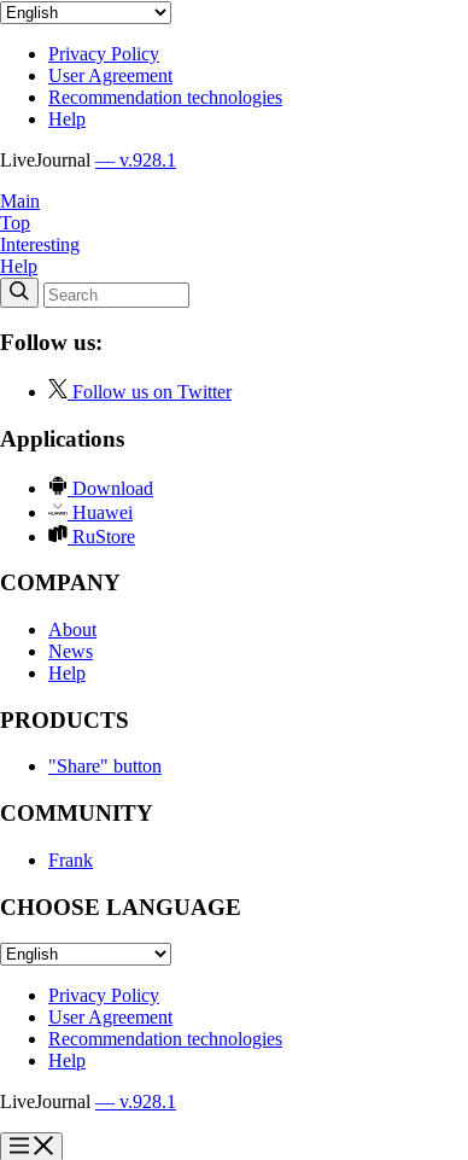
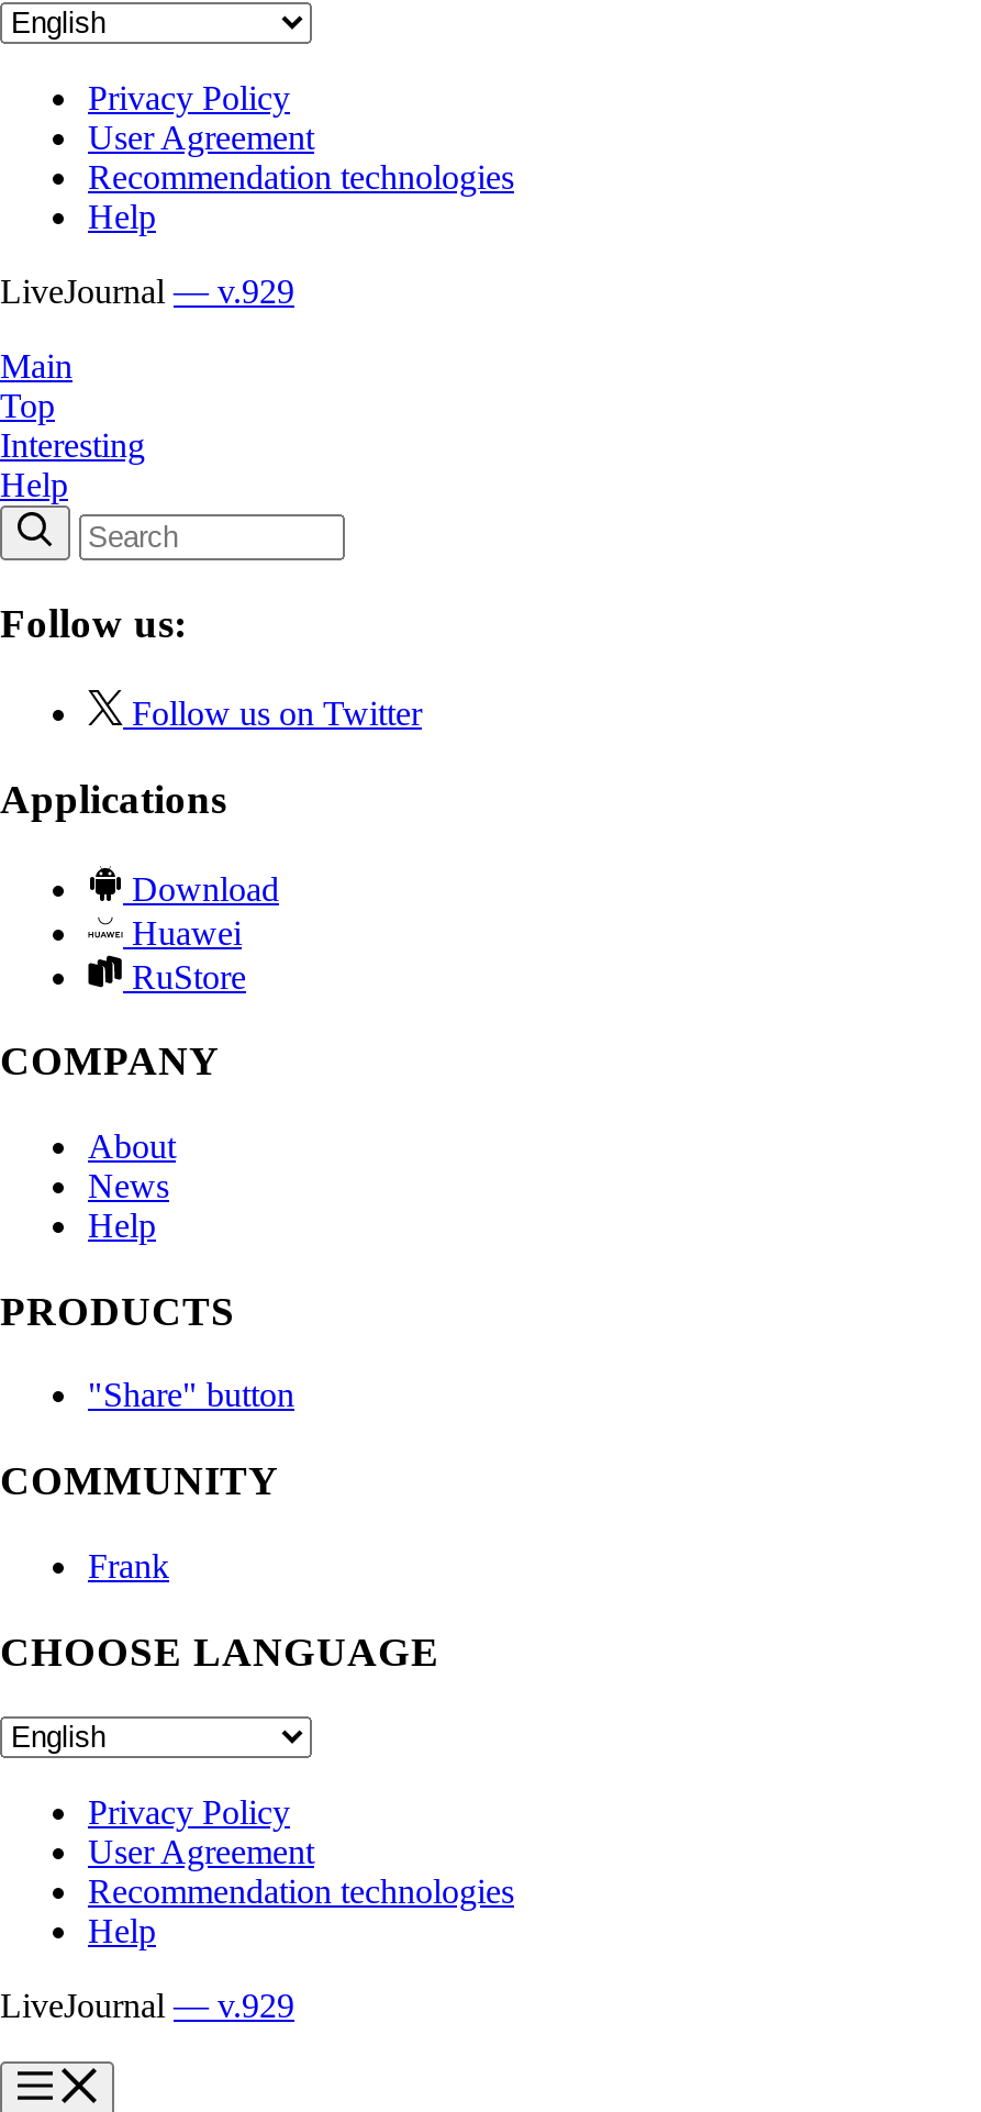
- LiveJournal — v.928.1
+ LiveJournal — v.929

- LiveJournal — v.928.1
+ LiveJournal — v.929
